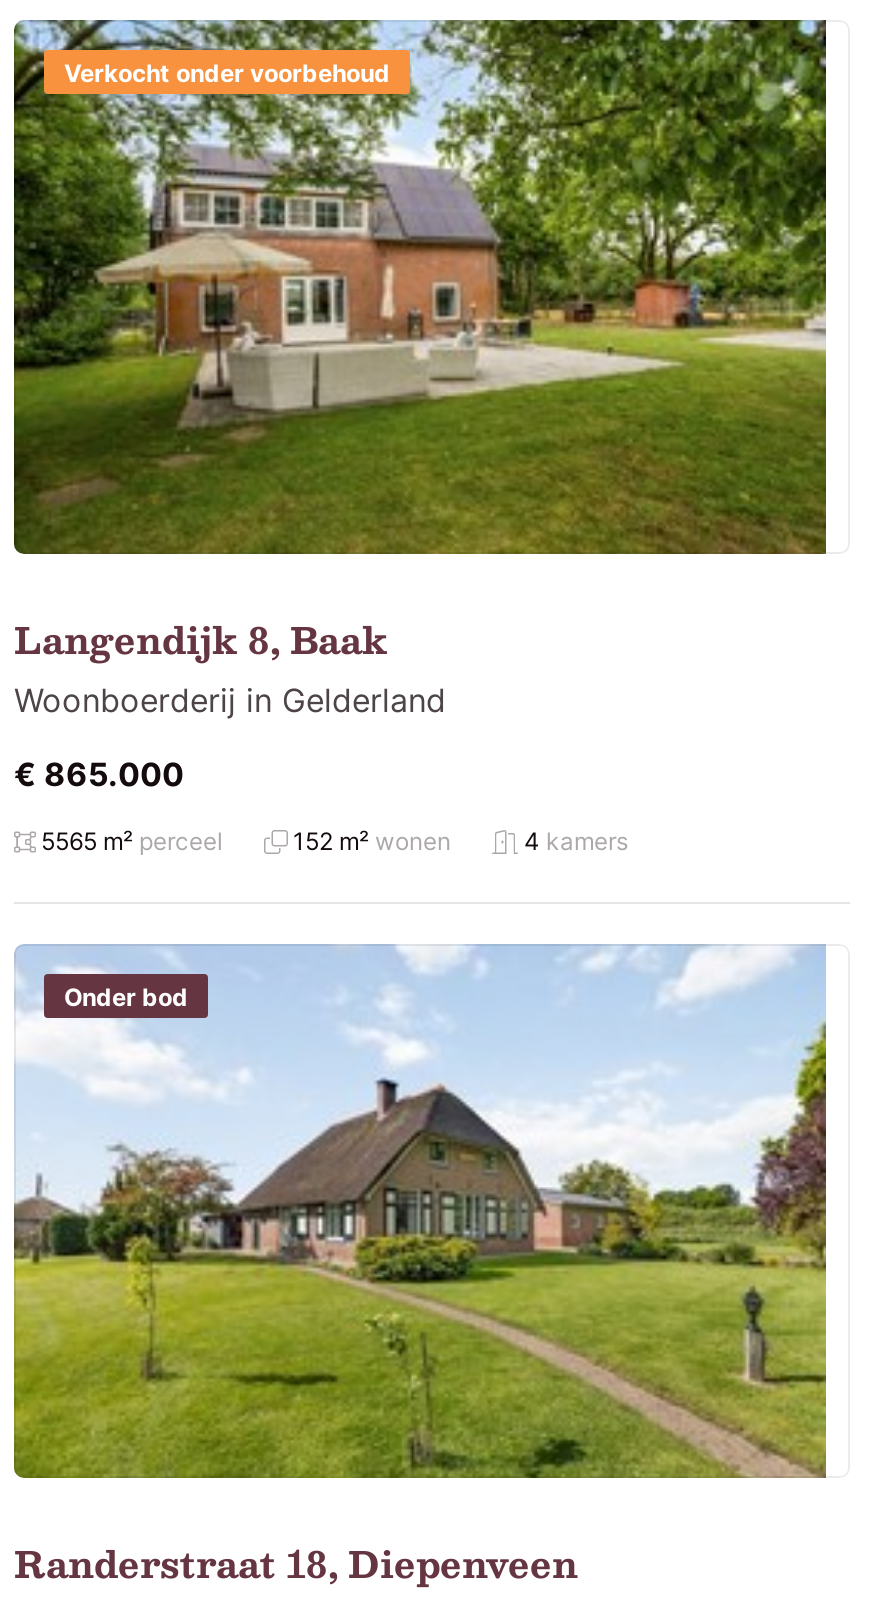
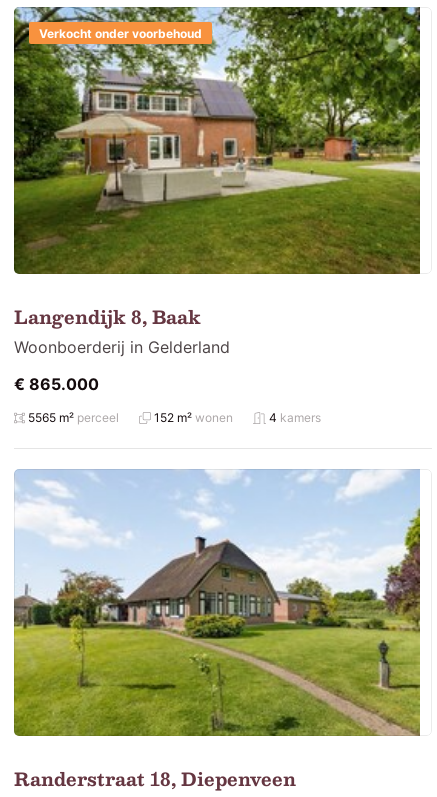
- Onder bod
